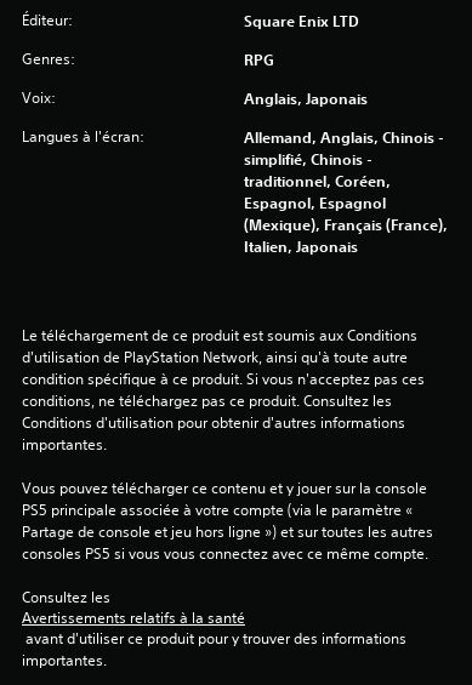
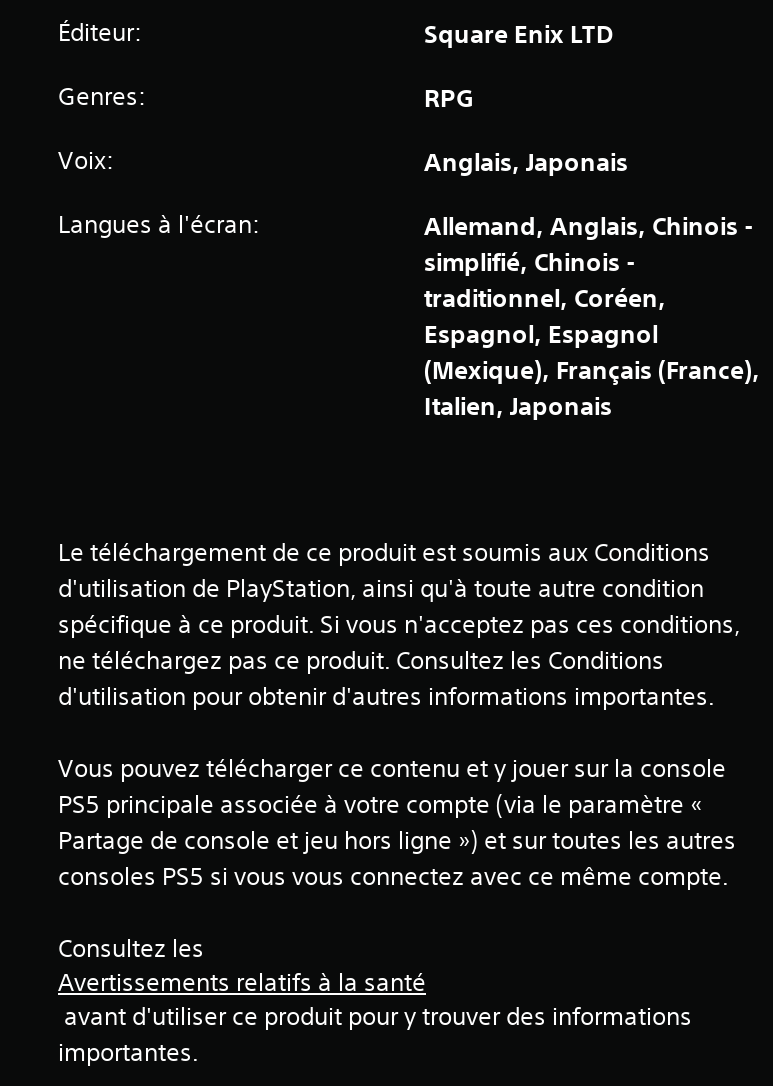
- d'utilisation de PlayStation Network, ainsi qu'à toute autre
- condition spécifique à ce produit. Si vous n'acceptez pas ces
- conditions, ne téléchargez pas ce produit. Consultez les
- Conditions d'utilisation pour obtenir d'autres informations
- importantes.
+ d'utilisation de PlayStation, ainsi qu'à toute autre condition
+ spécifique à ce produit. Si vous n'acceptez pas ces conditions,
+ ne téléchargez pas ce produit. Consultez les Conditions
+ d'utilisation pour obtenir d'autres informations importantes.
